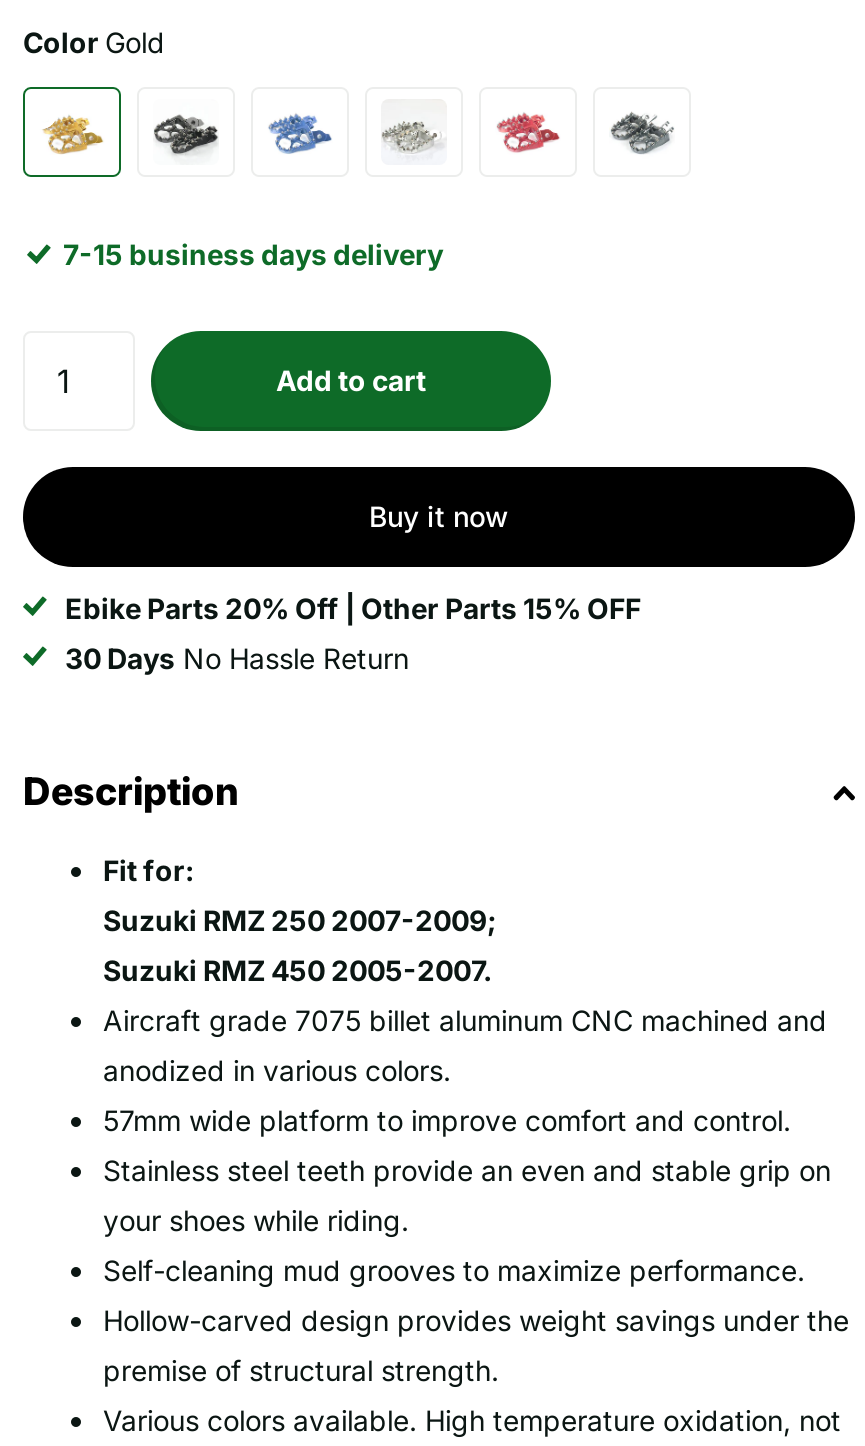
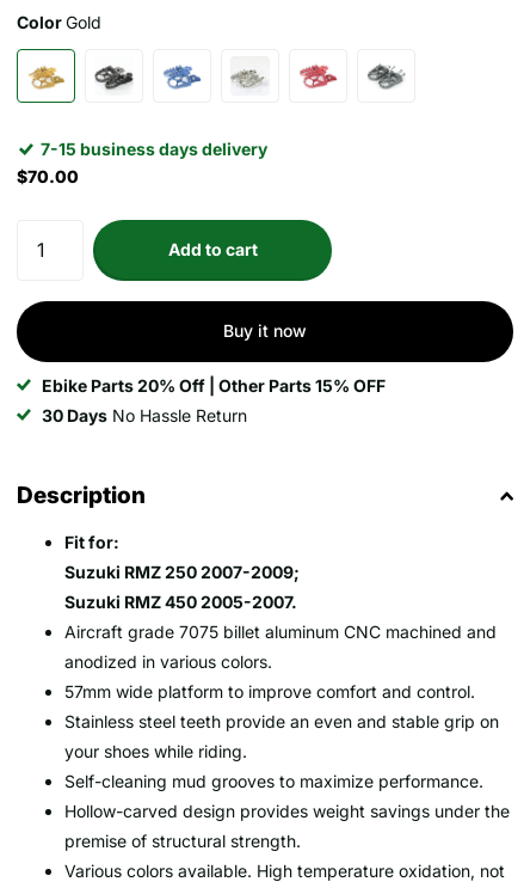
+ $70.00
